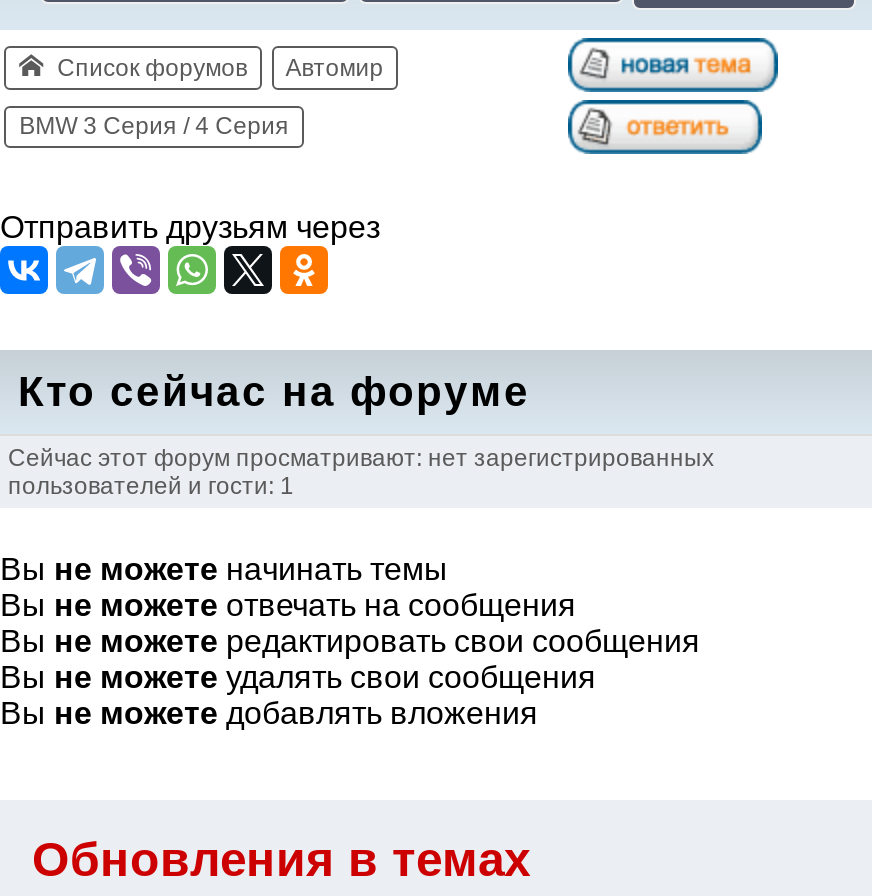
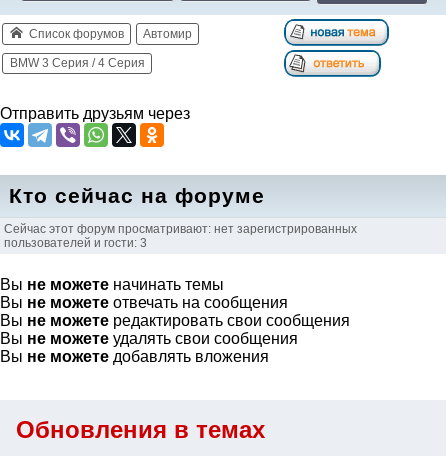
- пользователей и гости: 1
+ пользователей и гости: 3
